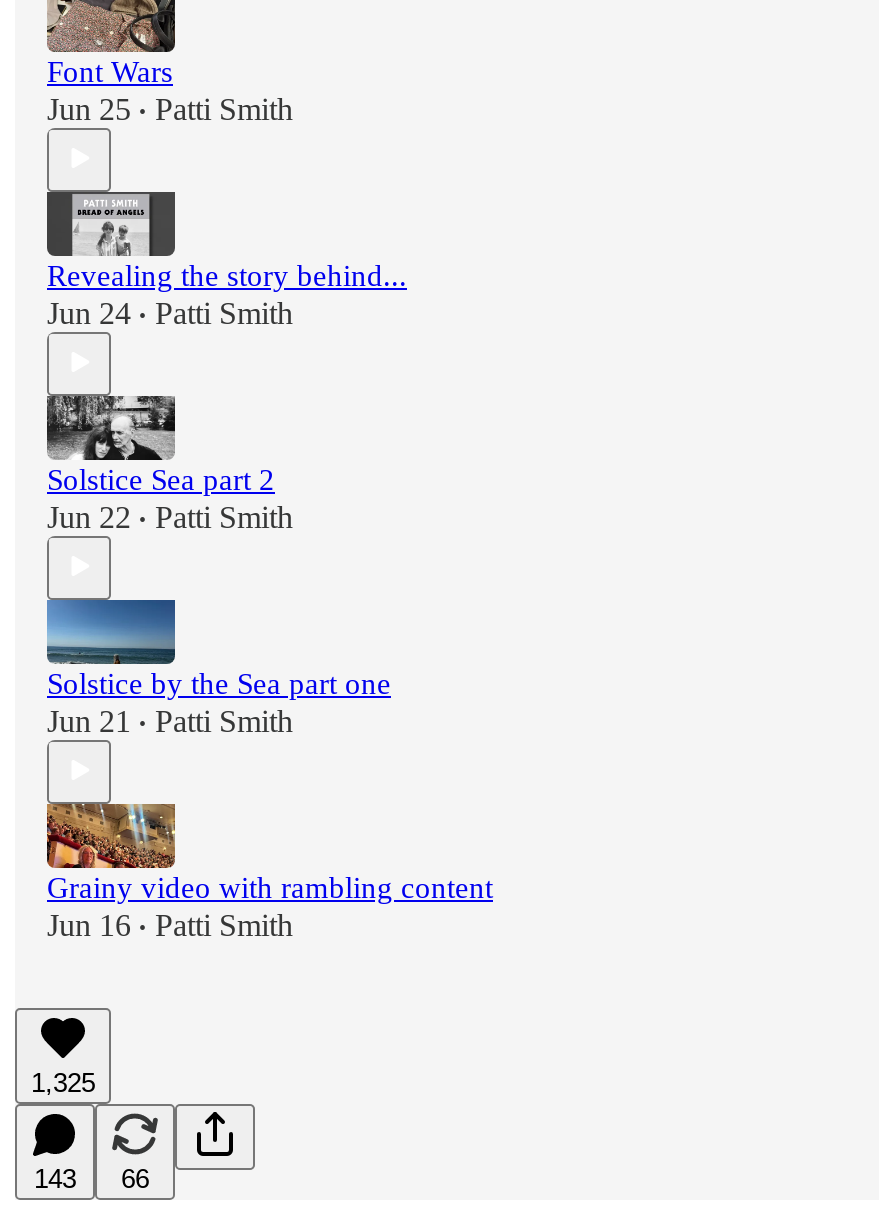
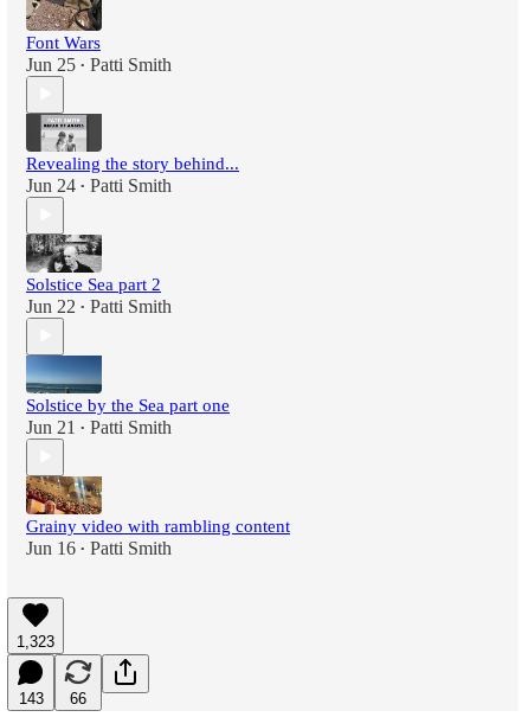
- 1,325
+ 1,323
